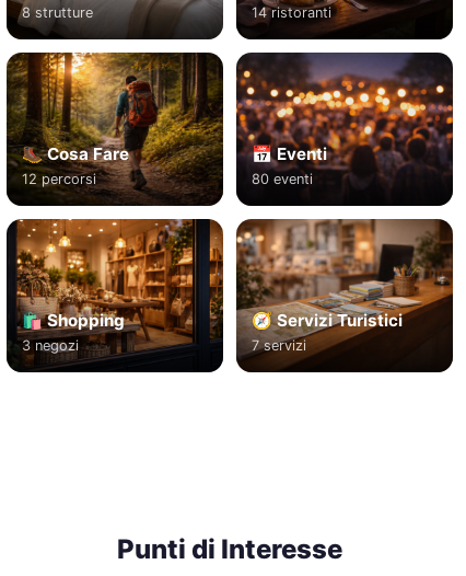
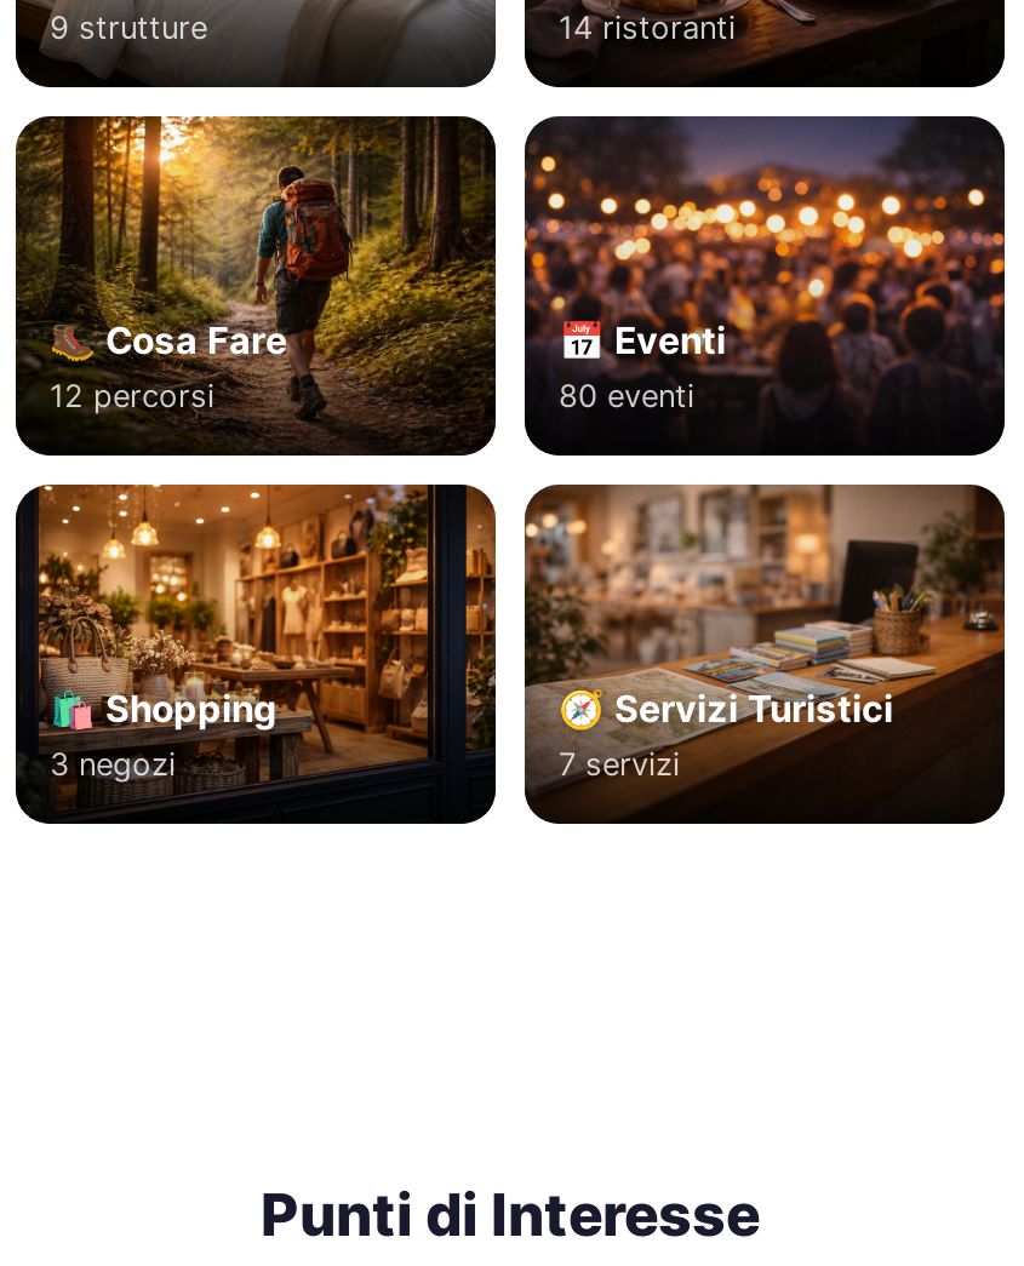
- 8 strutture
+ 9 strutture
